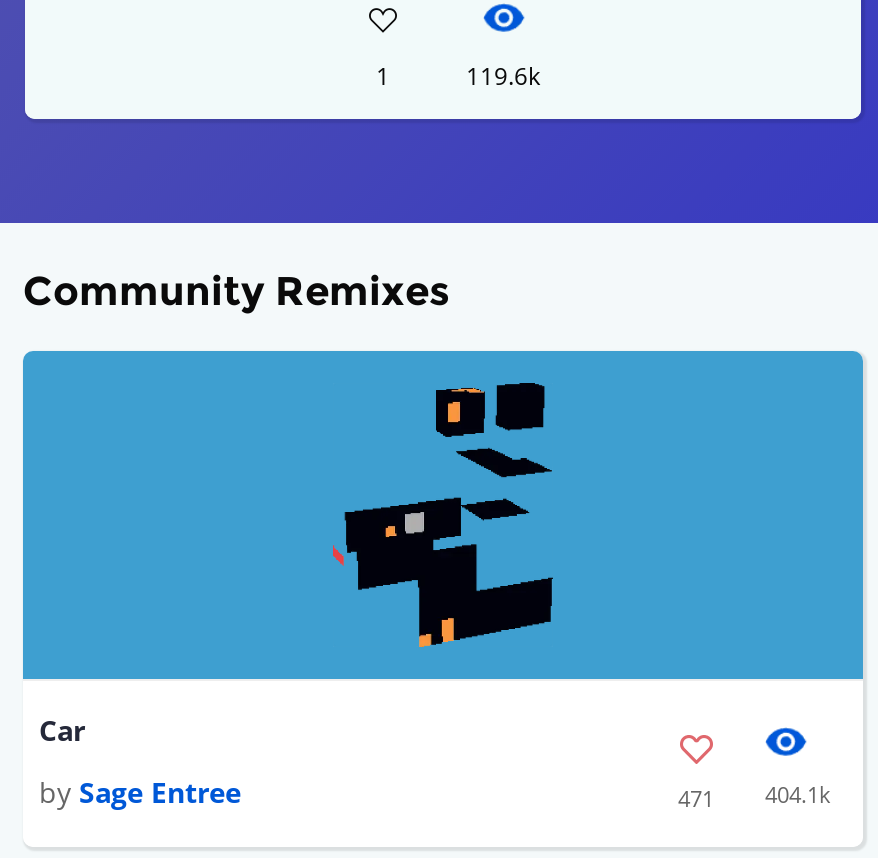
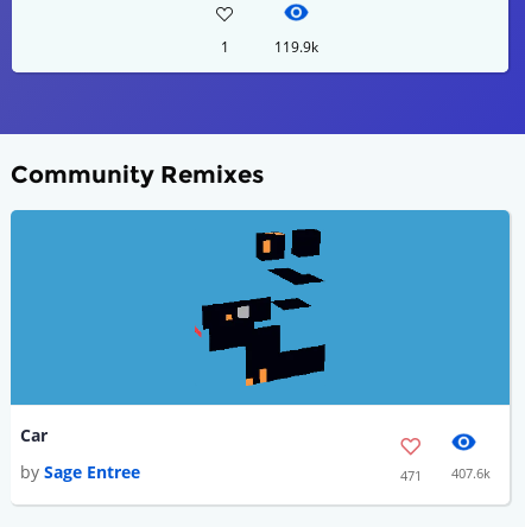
- 119.6k
+ 119.9k

- 471 404.1k
+ 471 407.6k
